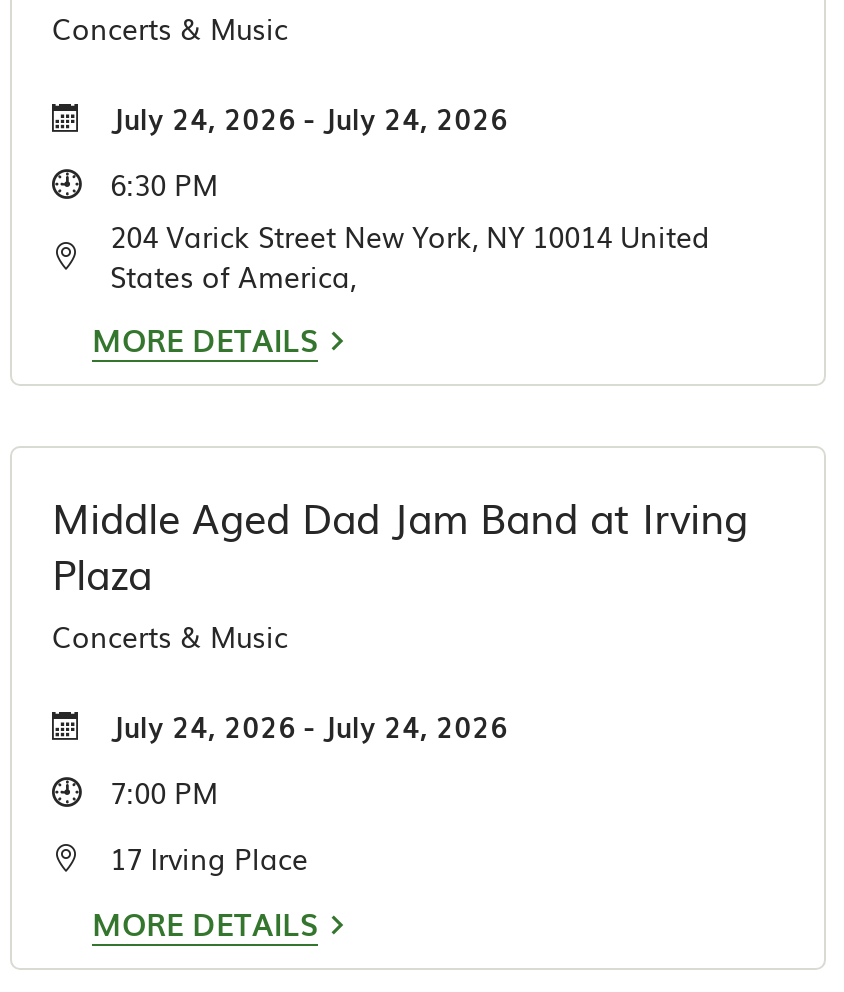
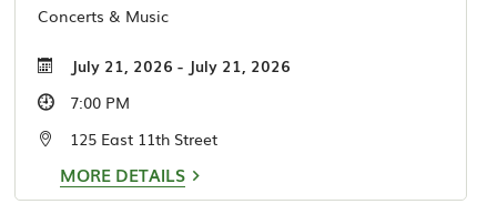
- July 24, 2026 - July 24, 2026
- 6:30 PM
- 204 Varick Street New York, NY 10014 United
- States of America,
- MORE DETAILS
- Middle Aged Dad Jam Band at Irving
- Plaza
- Concerts & Music
- July 24, 2026 - July 24, 2026
+ July 21, 2026 - July 21, 2026

- 17 Irving Place
+ 125 East 11th Street
